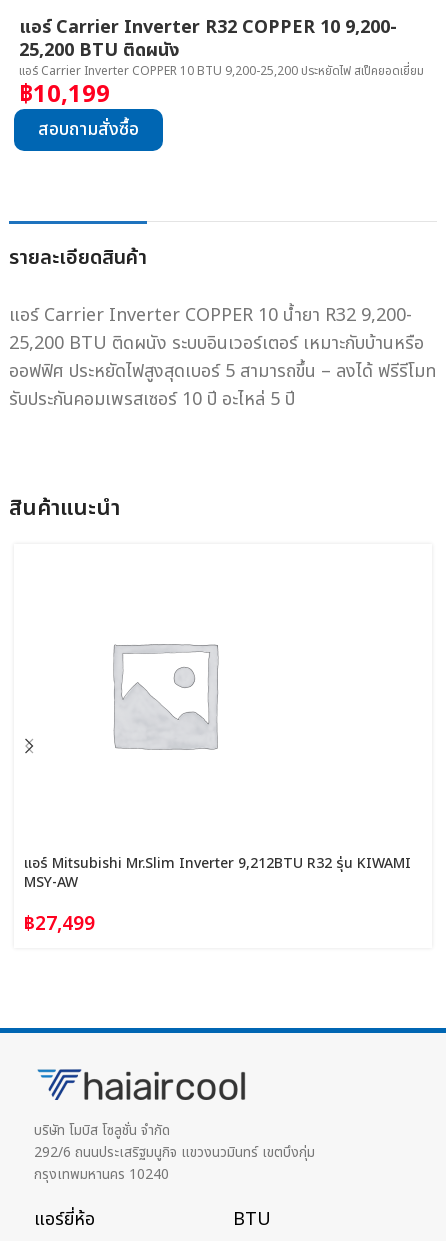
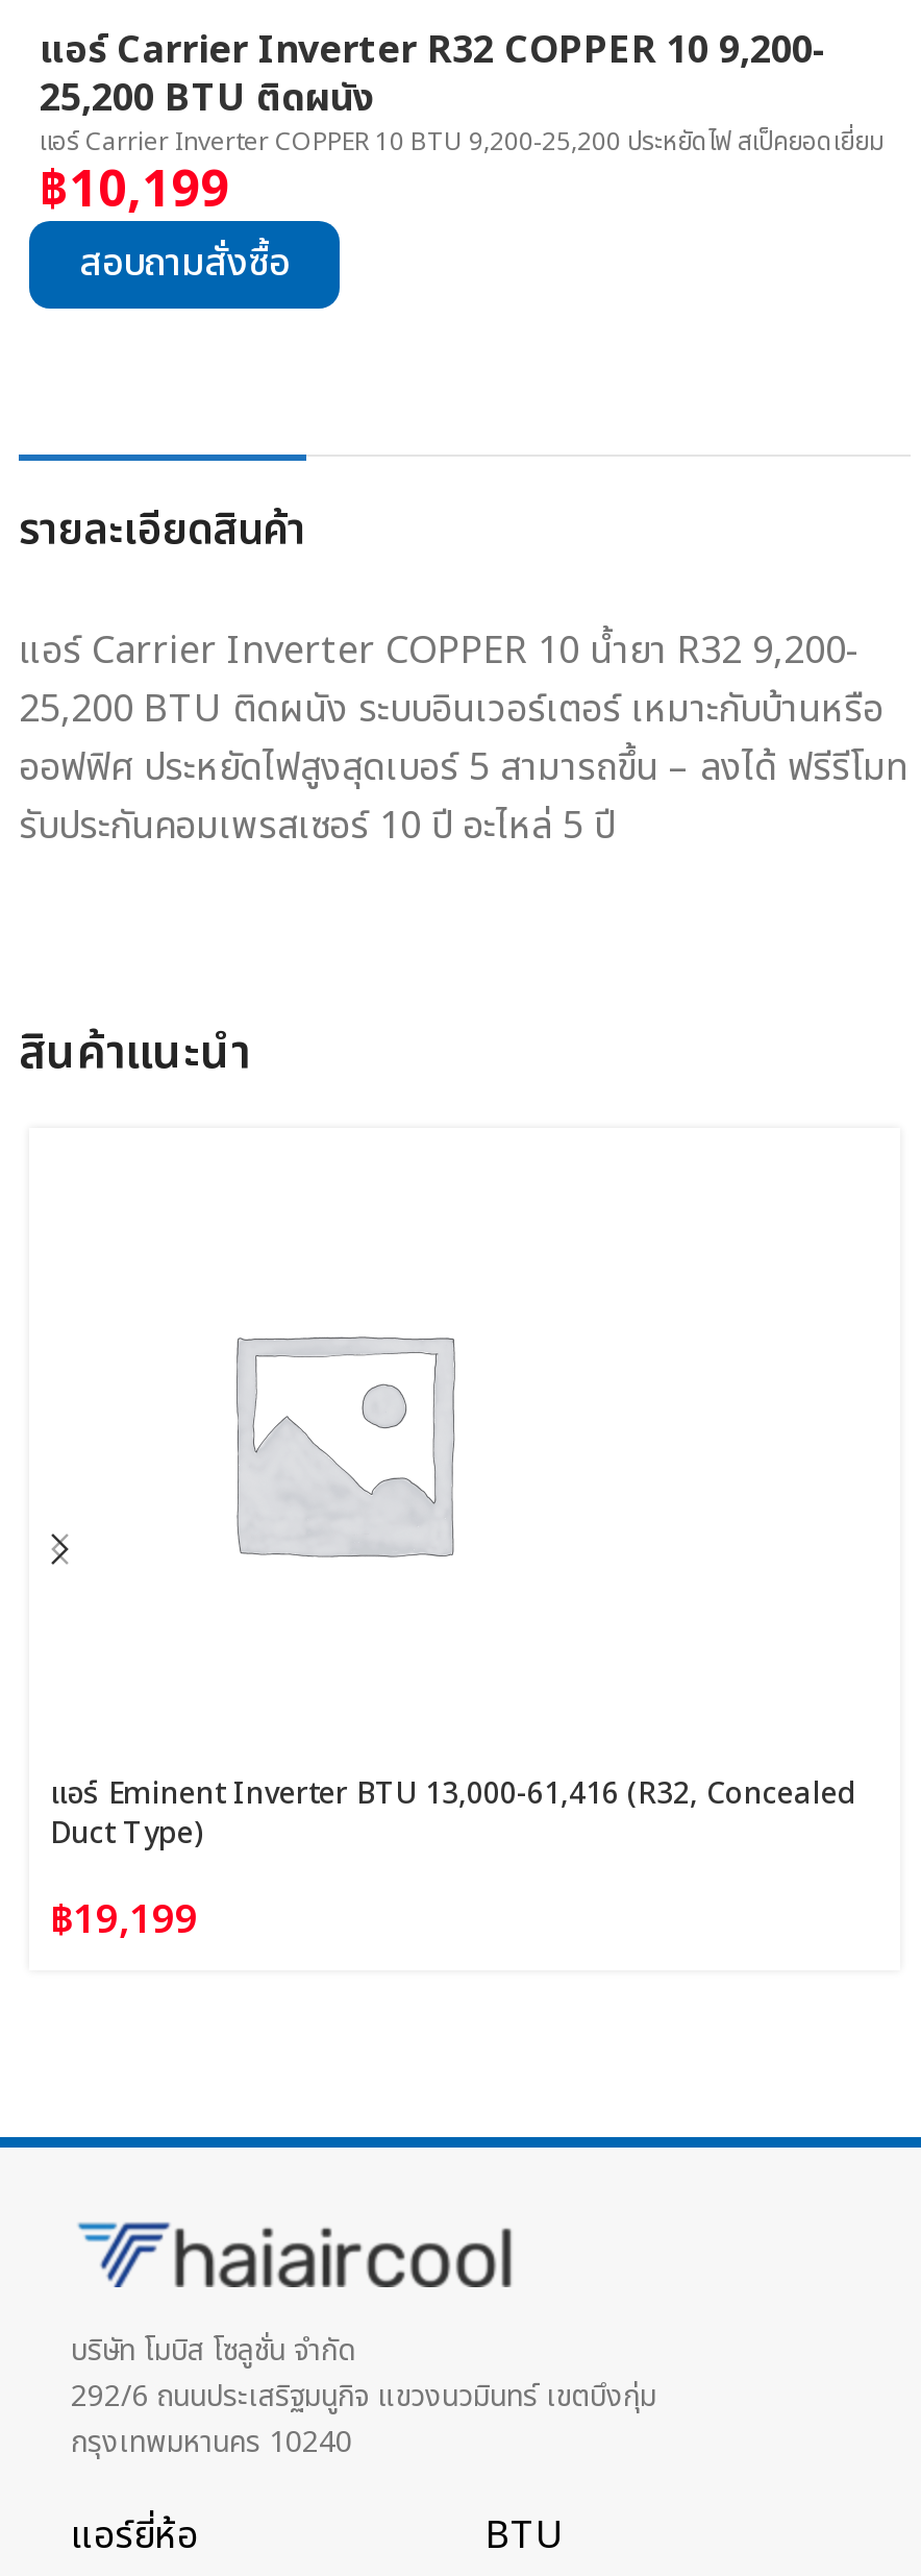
- แอร์ Mitsubishi Mr.Slim Inverter 9,212BTU R32 รุ่น KIWAMI
- MSY-AW
+ แอร์ Eminent Inverter BTU 13,000-61,416 (R32, Concealed
+ Duct Type)

- ฿27,499
+ ฿19,199
